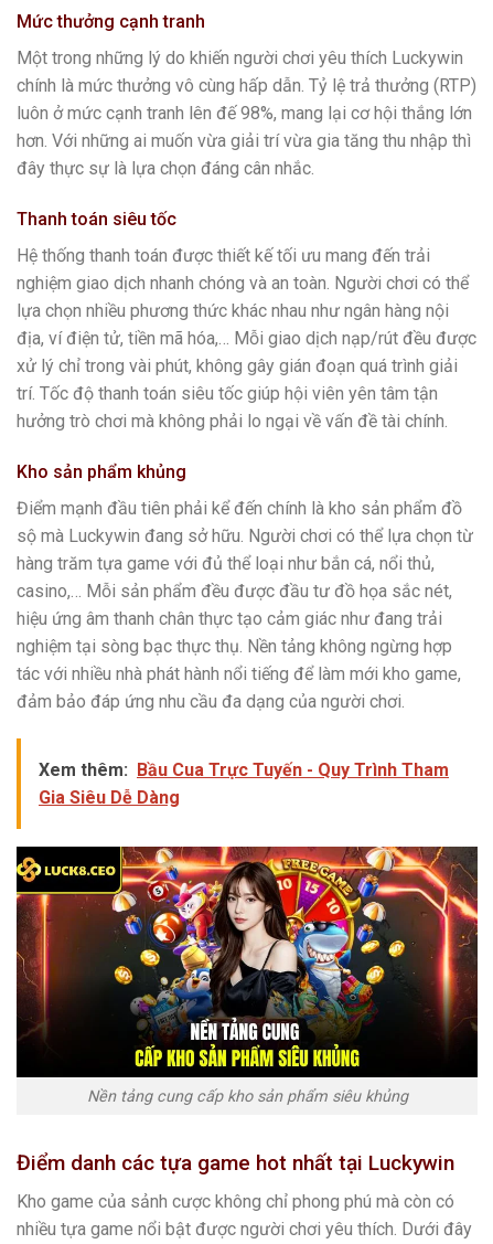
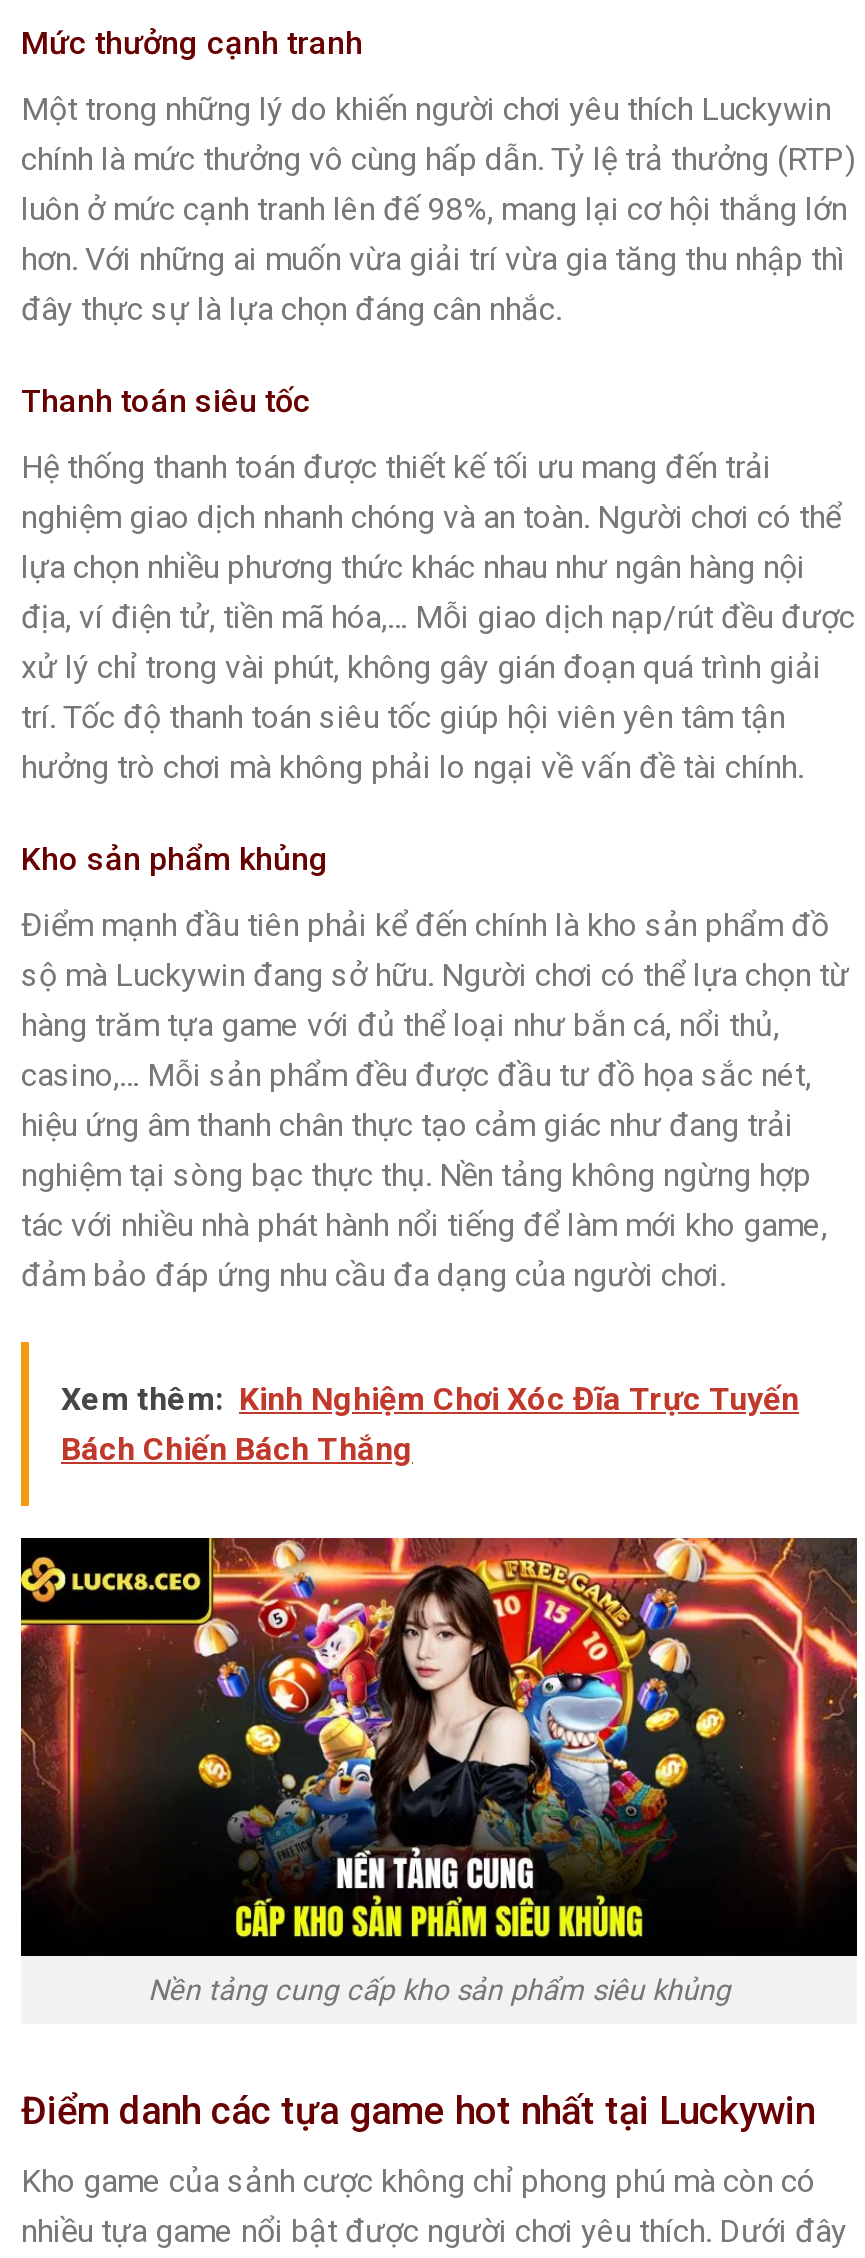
- Xem thêm: Bầu Cua Trực Tuyến - Quy Trình Tham
- Gia Siêu Dễ Dàng
+ Xem thêm: Kinh Nghiệm Chơi Xóc Đĩa Trực Tuyến
+ Bách Chiến Bách Thắng
